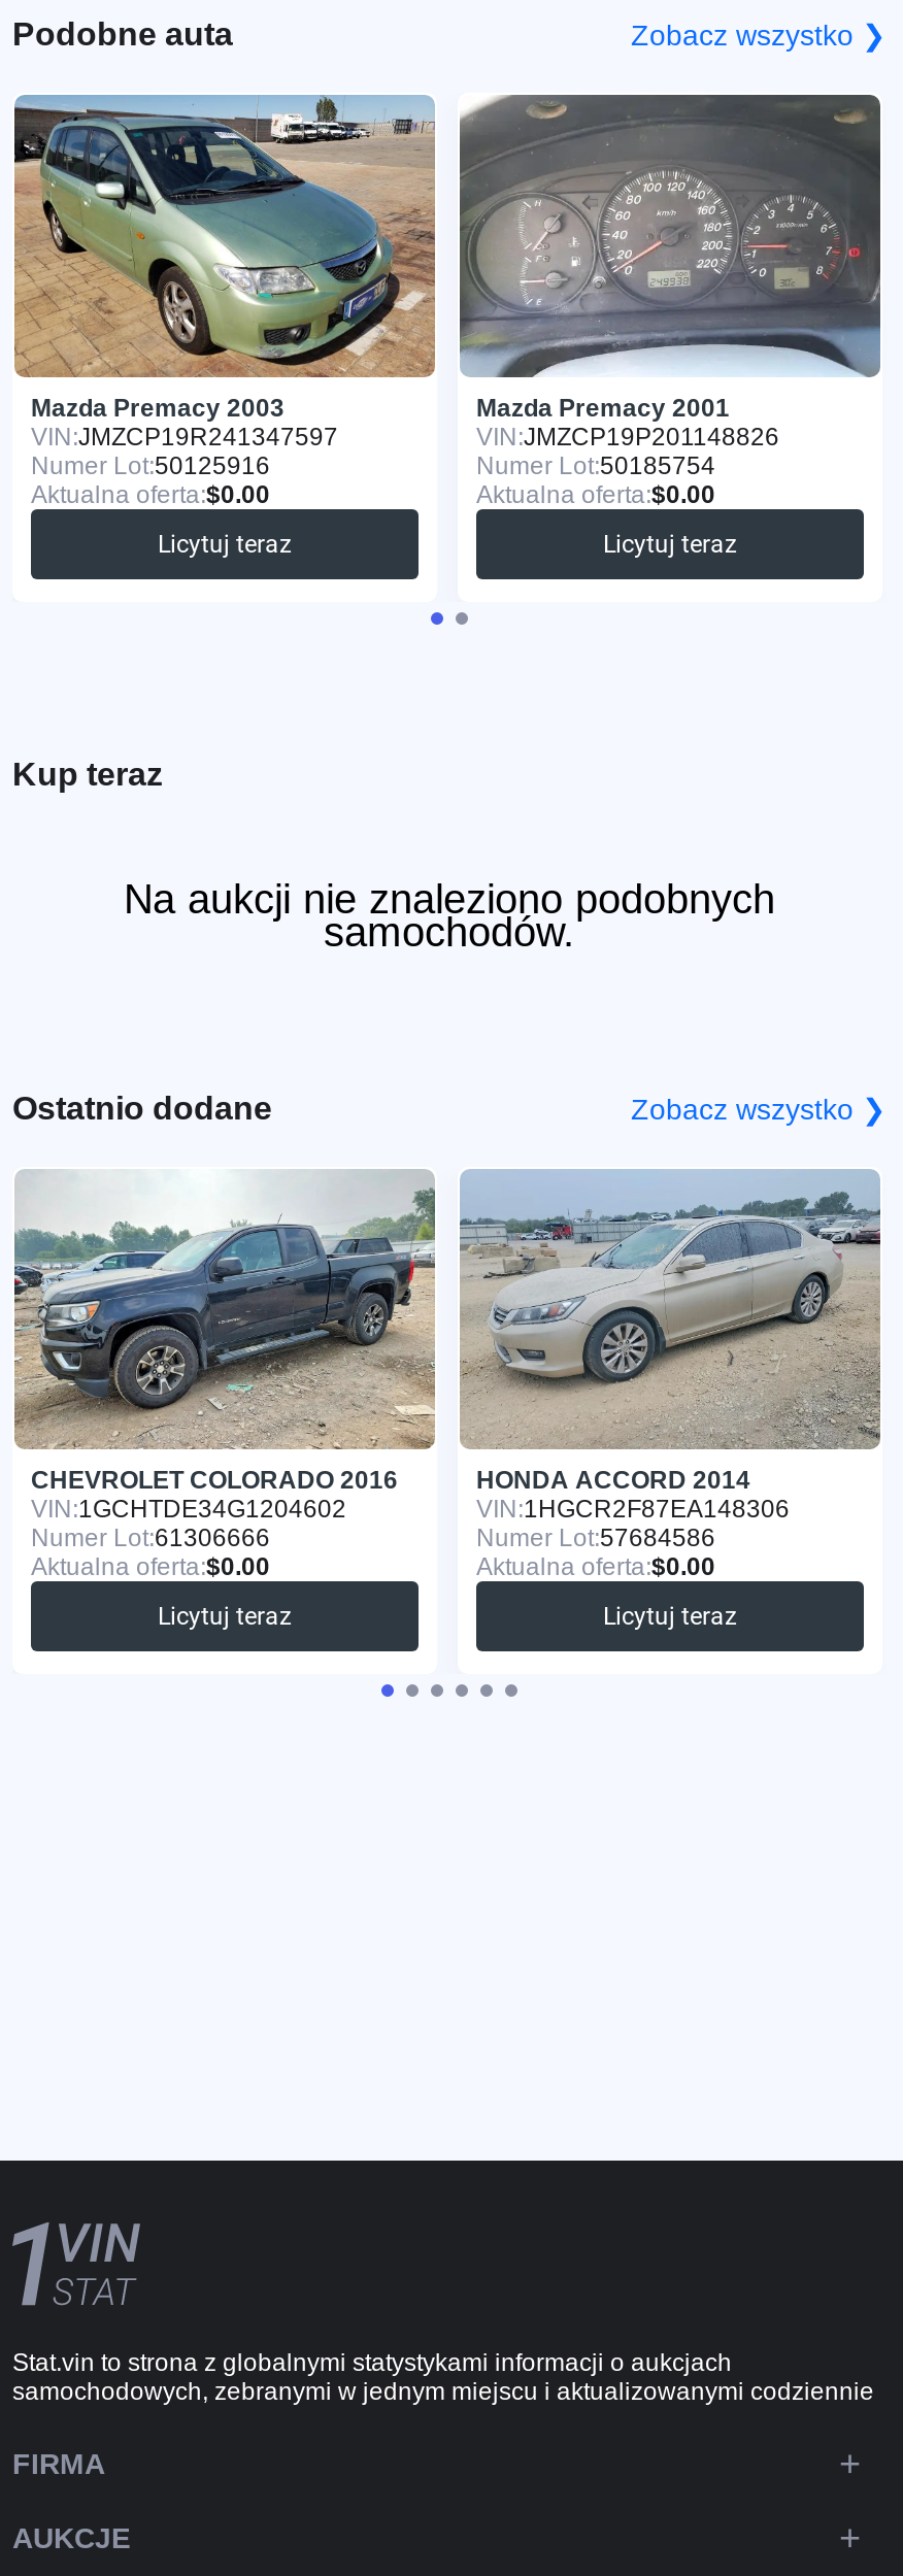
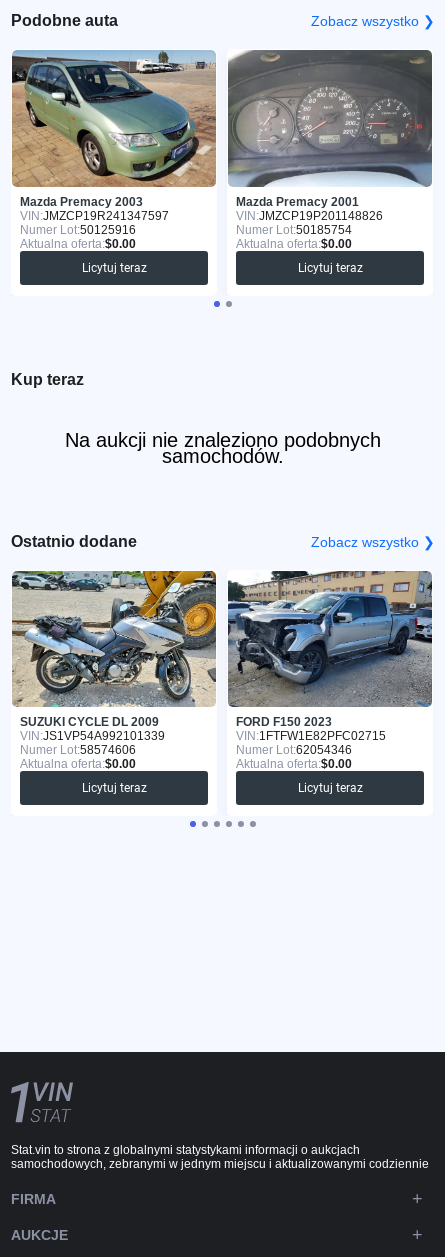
- [image]
- CHEVROLET COLORADO 2016
- VIN: 1GCHTDE34G1204602
- Numer Lot:61306666
+ [image]
+ SUZUKI CYCLE DL 2009
+ VIN: JS1VP54A992101339
+ Numer Lot:58574606

- [image]
- HONDA ACCORD 2014
- VIN: 1HGCR2F87EA148306
- Numer Lot:57684586
+ [image]
+ FORD F150 2023
+ VIN: 1FTFW1E82PFC02715
+ Numer Lot:62054346
